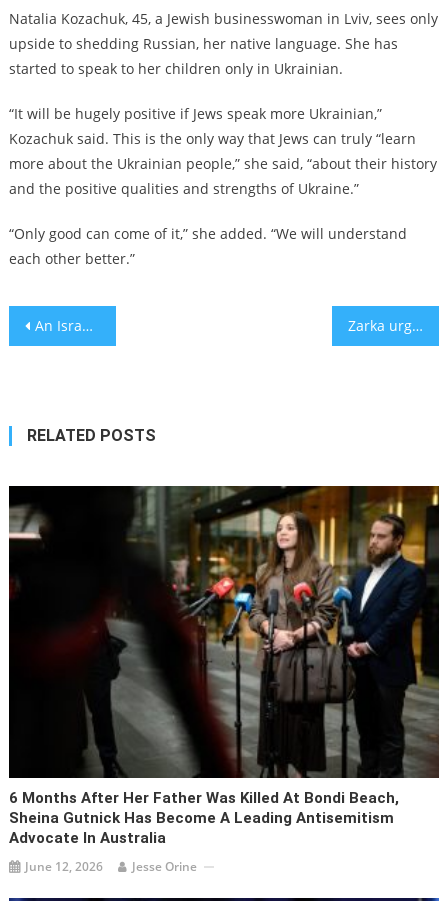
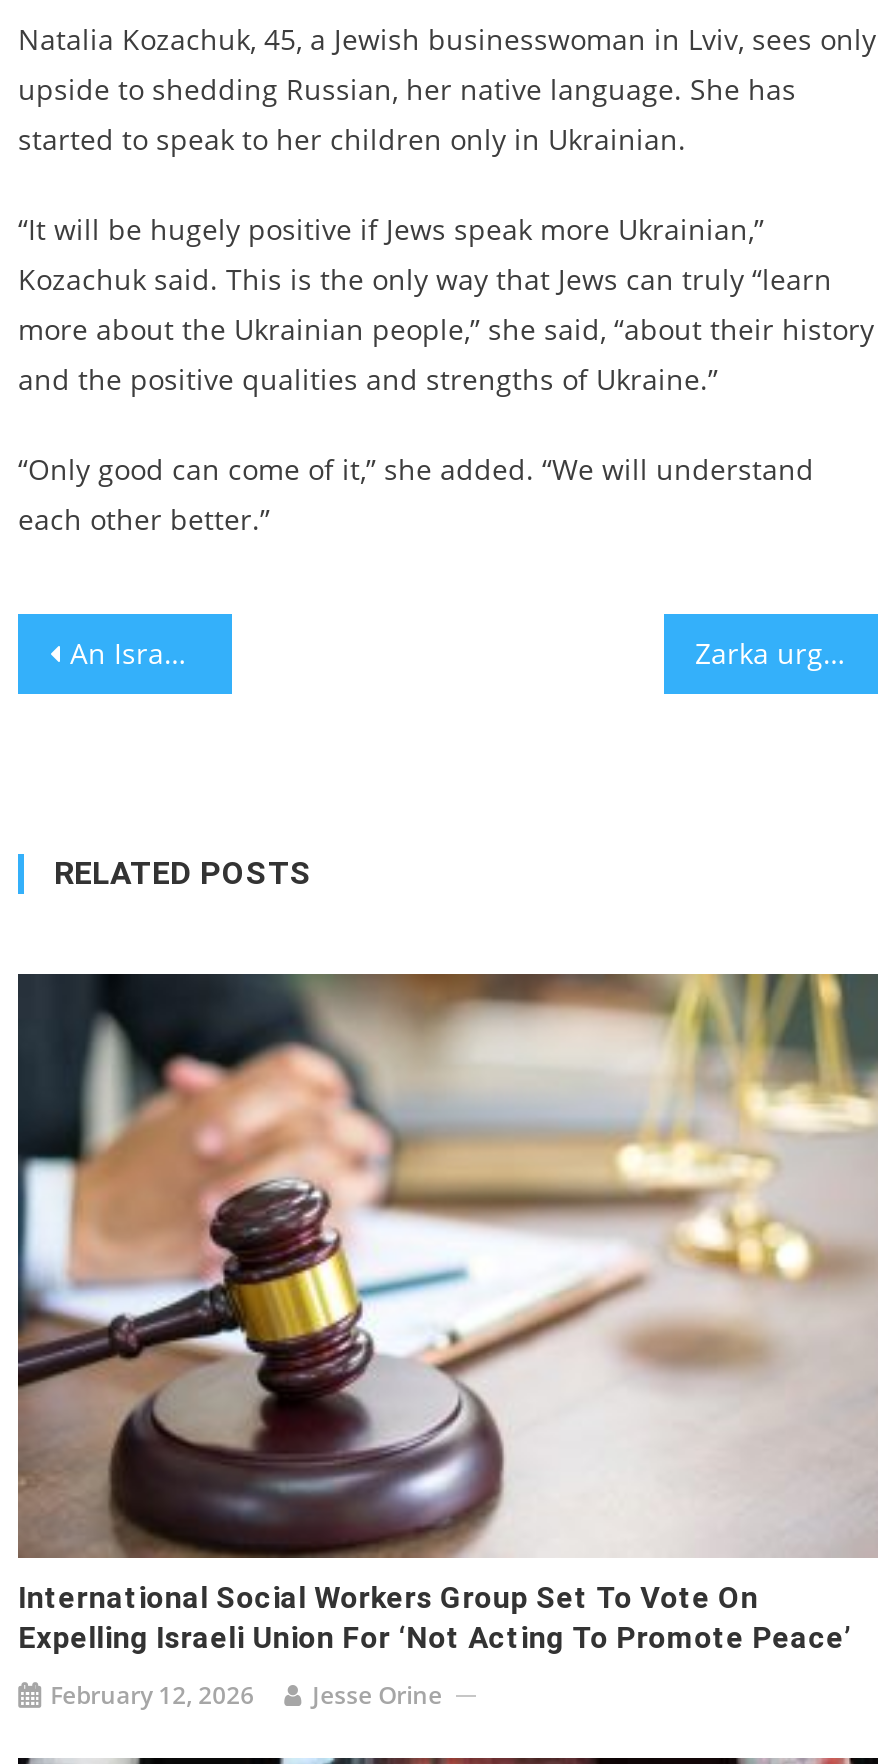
- [image]
- 6 Months After Her Father Was Killed At Bondi Beach,
- Sheina Gutnick Has Become A Leading Antisemitism
- Advocate In Australia
+ [image]
+ International Social Workers Group Set To Vote On
+ Expelling Israeli Union For ‘not Acting To Promote Peace’

- June 12, 2026 Jesse Orine
+ February 12, 2026 Jesse Orine
